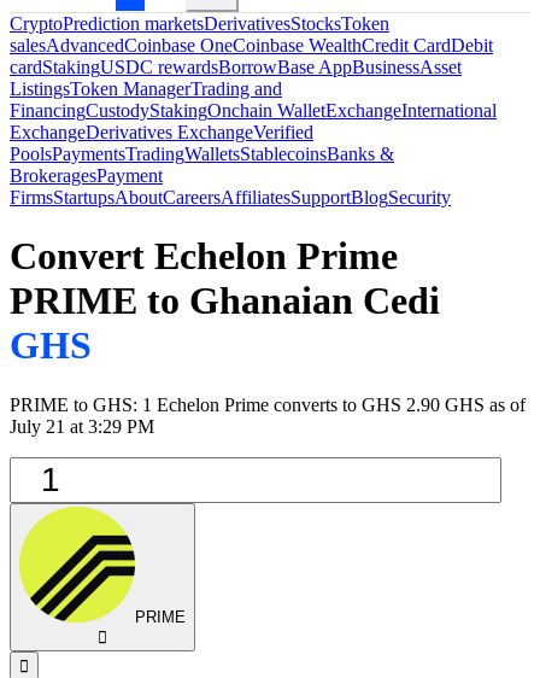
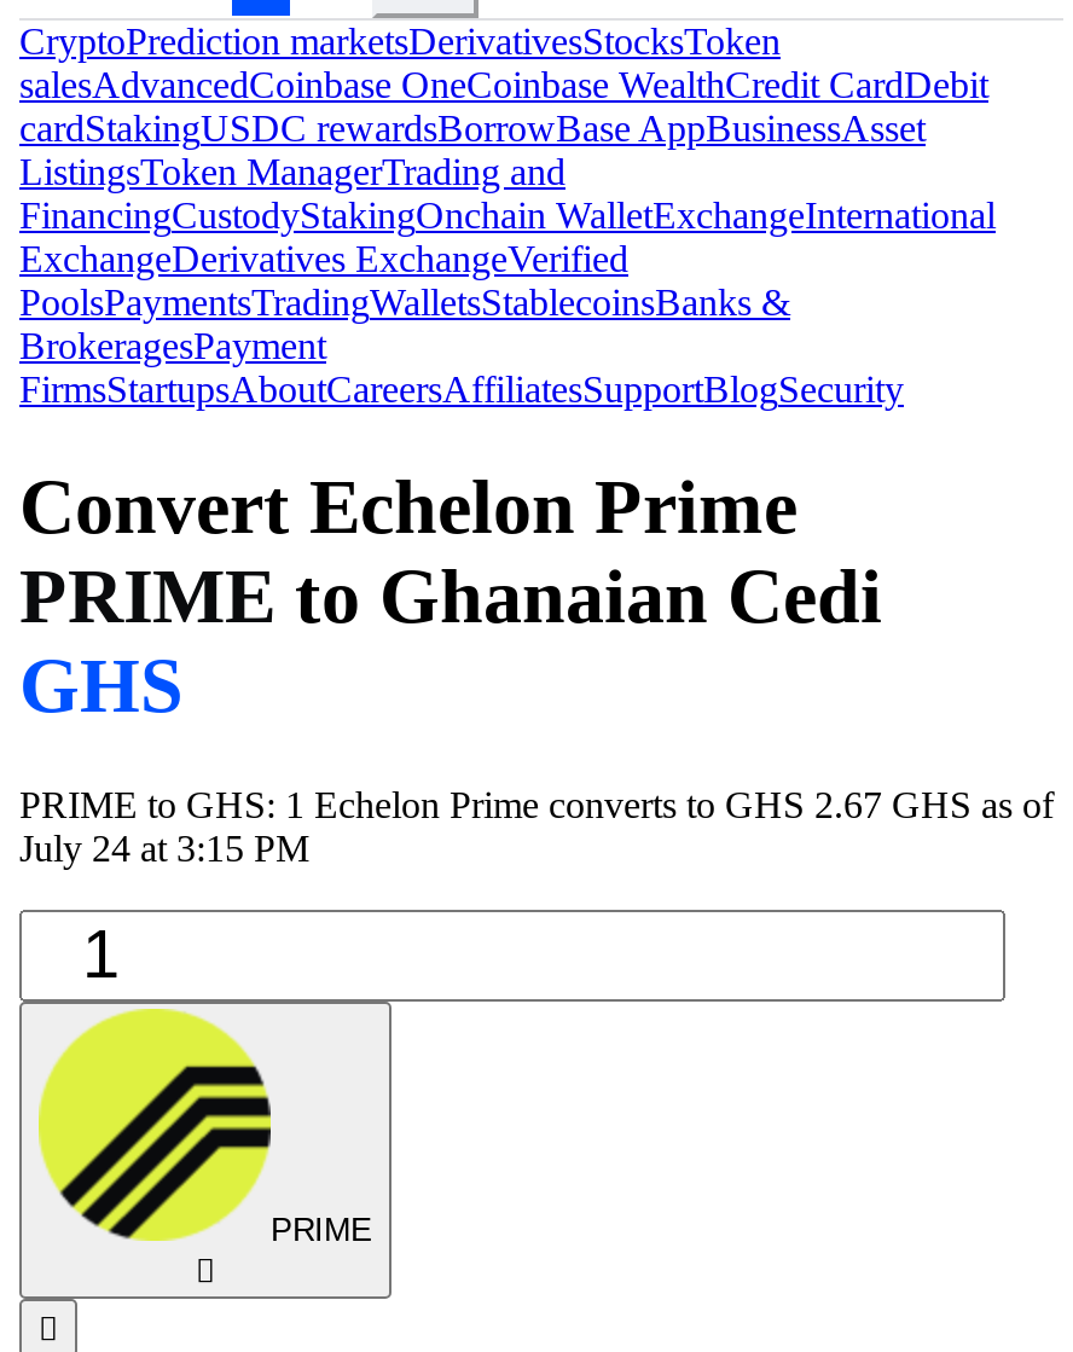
- PRIME to GHS: 1 Echelon Prime converts to GHS 2.90 GHS as of
+ PRIME to GHS: 1 Echelon Prime converts to GHS 2.67 GHS as of

- July 21 at 3:29 PM
+ July 24 at 3:15 PM
